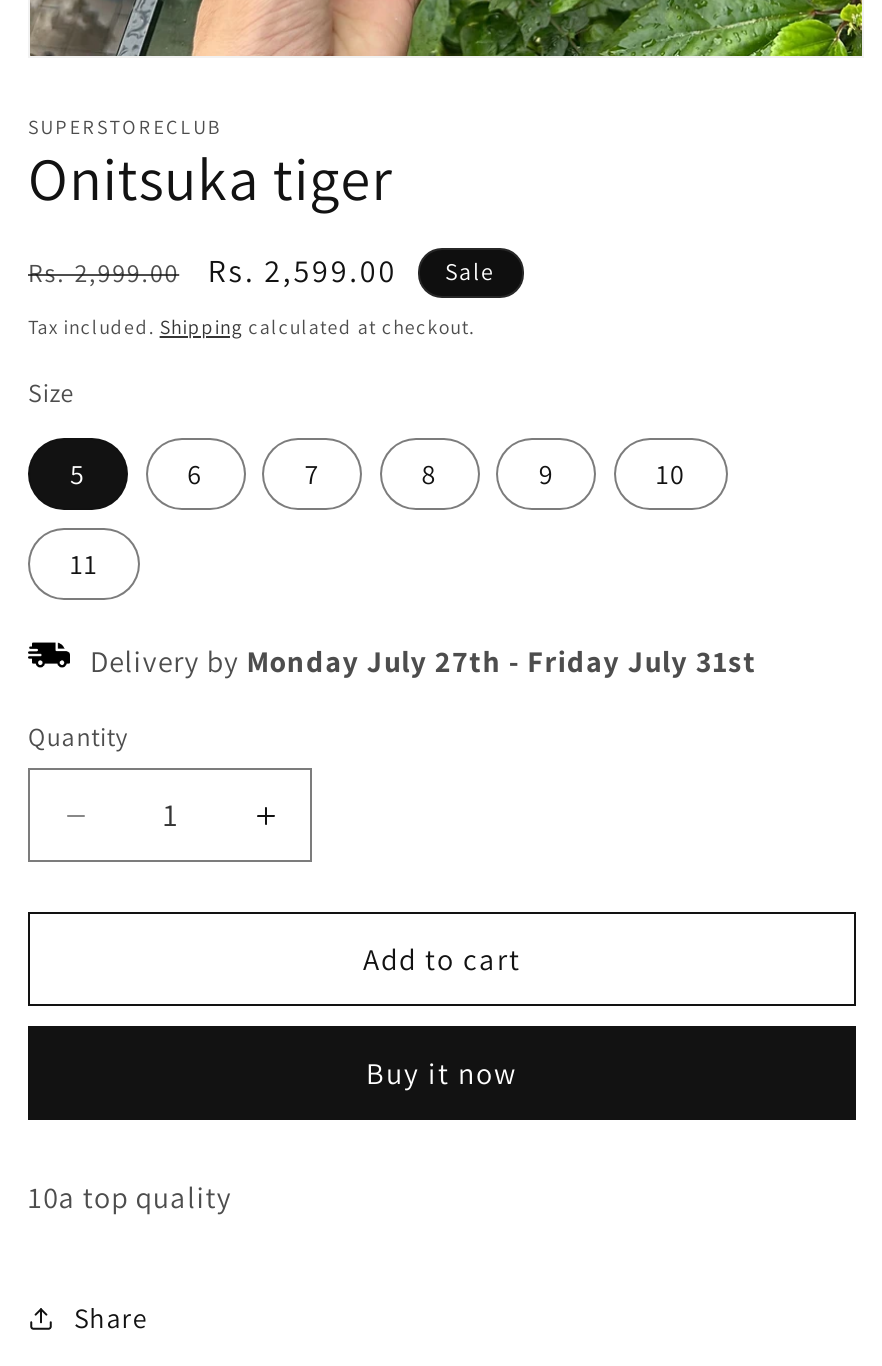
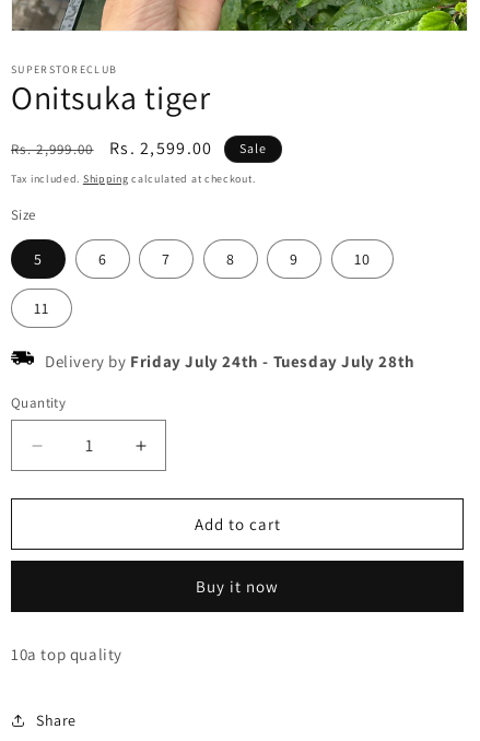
- Delivery by Monday July 27th - Friday July 31st
+ Delivery by Friday July 24th - Tuesday July 28th
